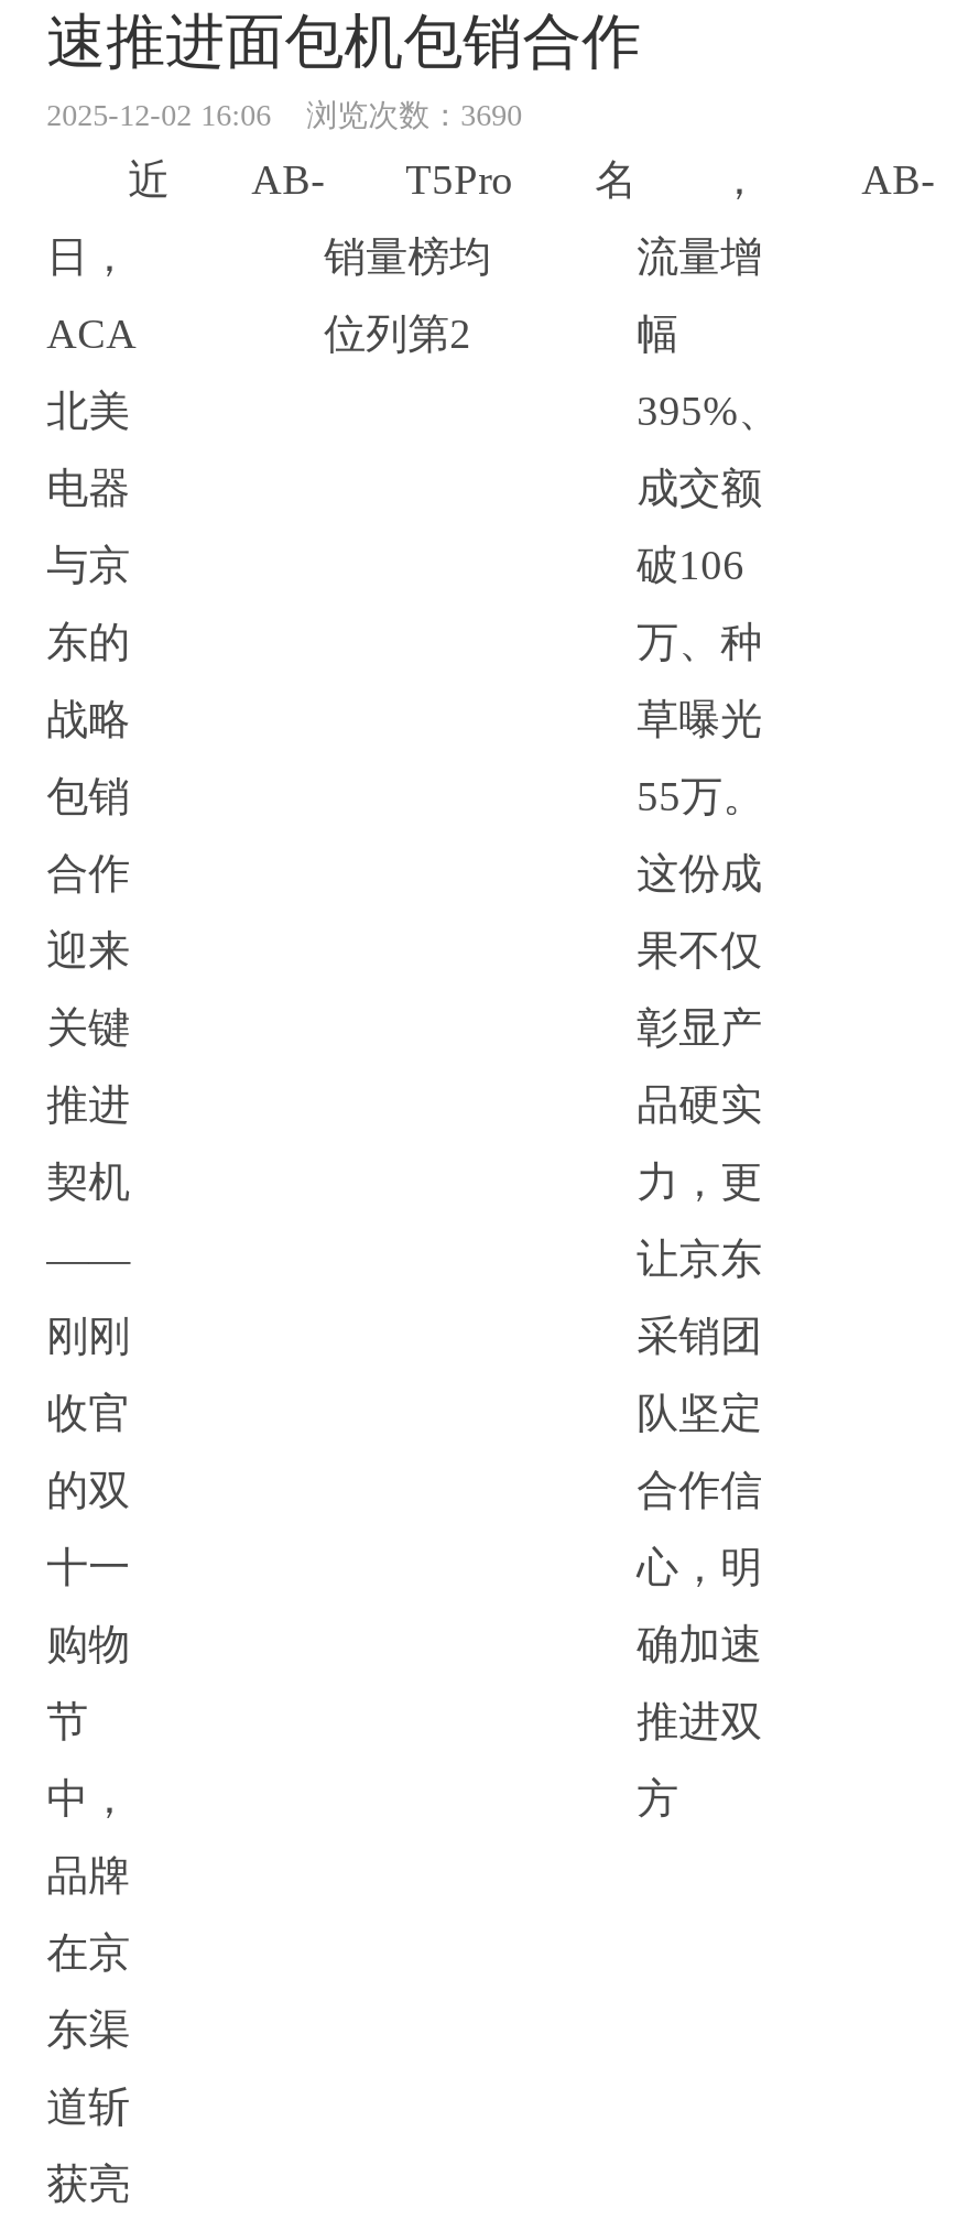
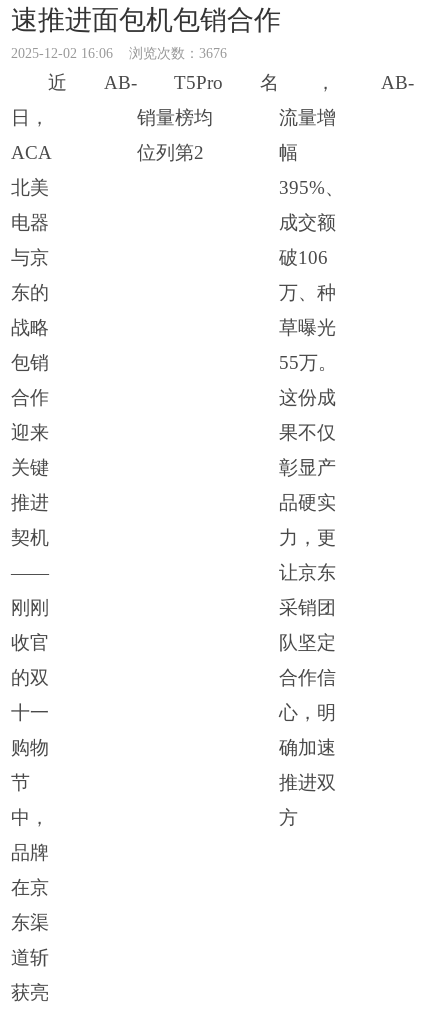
- 2025-12-02 16:06 浏览次数：3690
+ 2025-12-02 16:06 浏览次数：3676
